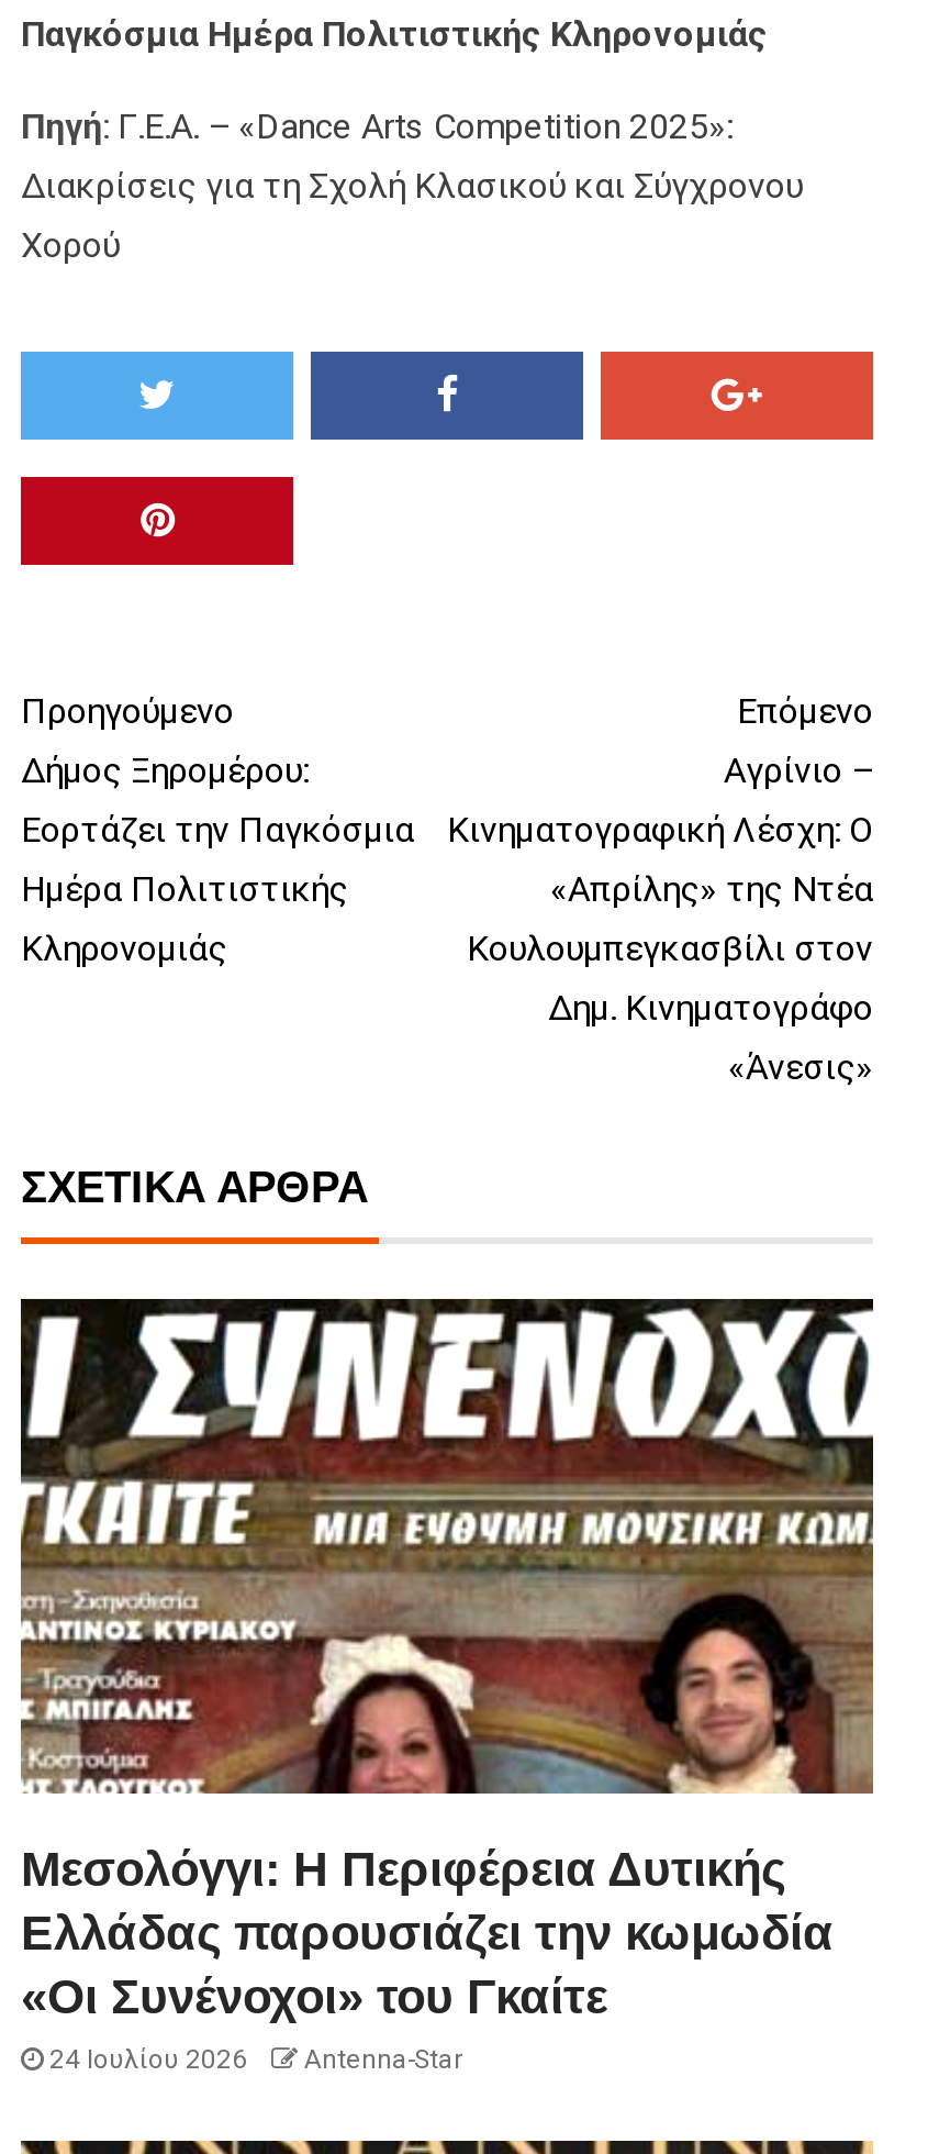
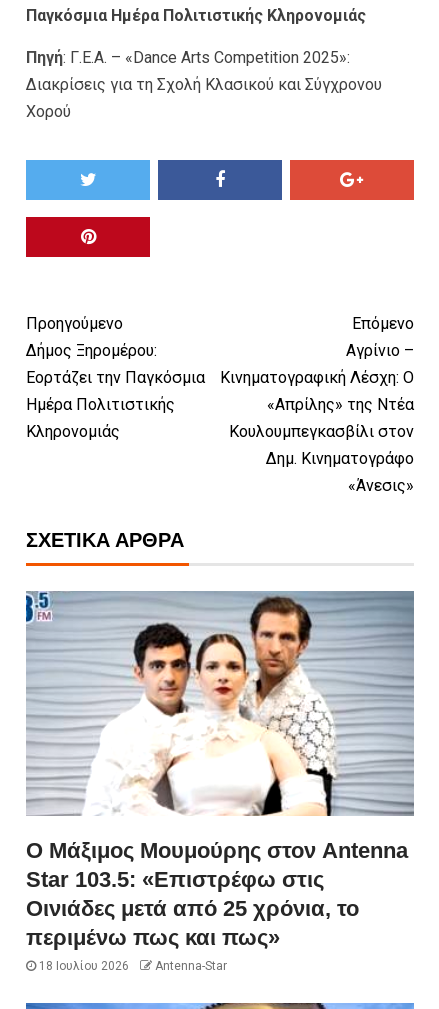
- [image]
- Μεσολόγγι: Η Περιφέρεια Δυτικής
- Ελλάδας παρουσιάζει την κωμωδία
- «Οι Συνένοχοι» του Γκαίτε
- 24 Ιουλίου 2026
+ [image]
+ Ο Μάξιμος Μουμούρης στον Antenna
+ Star 103.5: «Επιστρέφω στις
+ Οινιάδες μετά από 25 χρόνια, το
+ περιμένω πως και πως»
+ 18 Ιουλίου 2026
